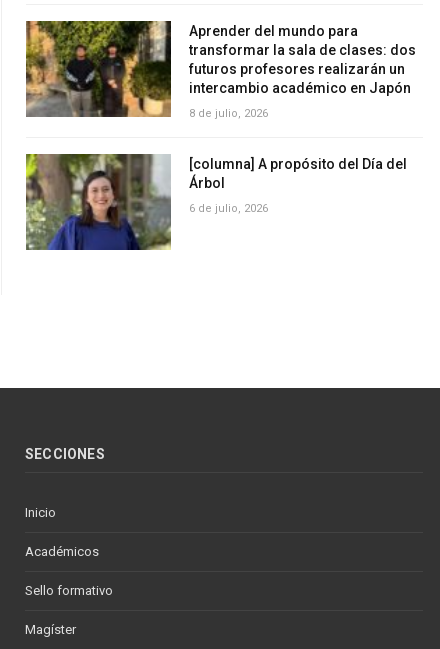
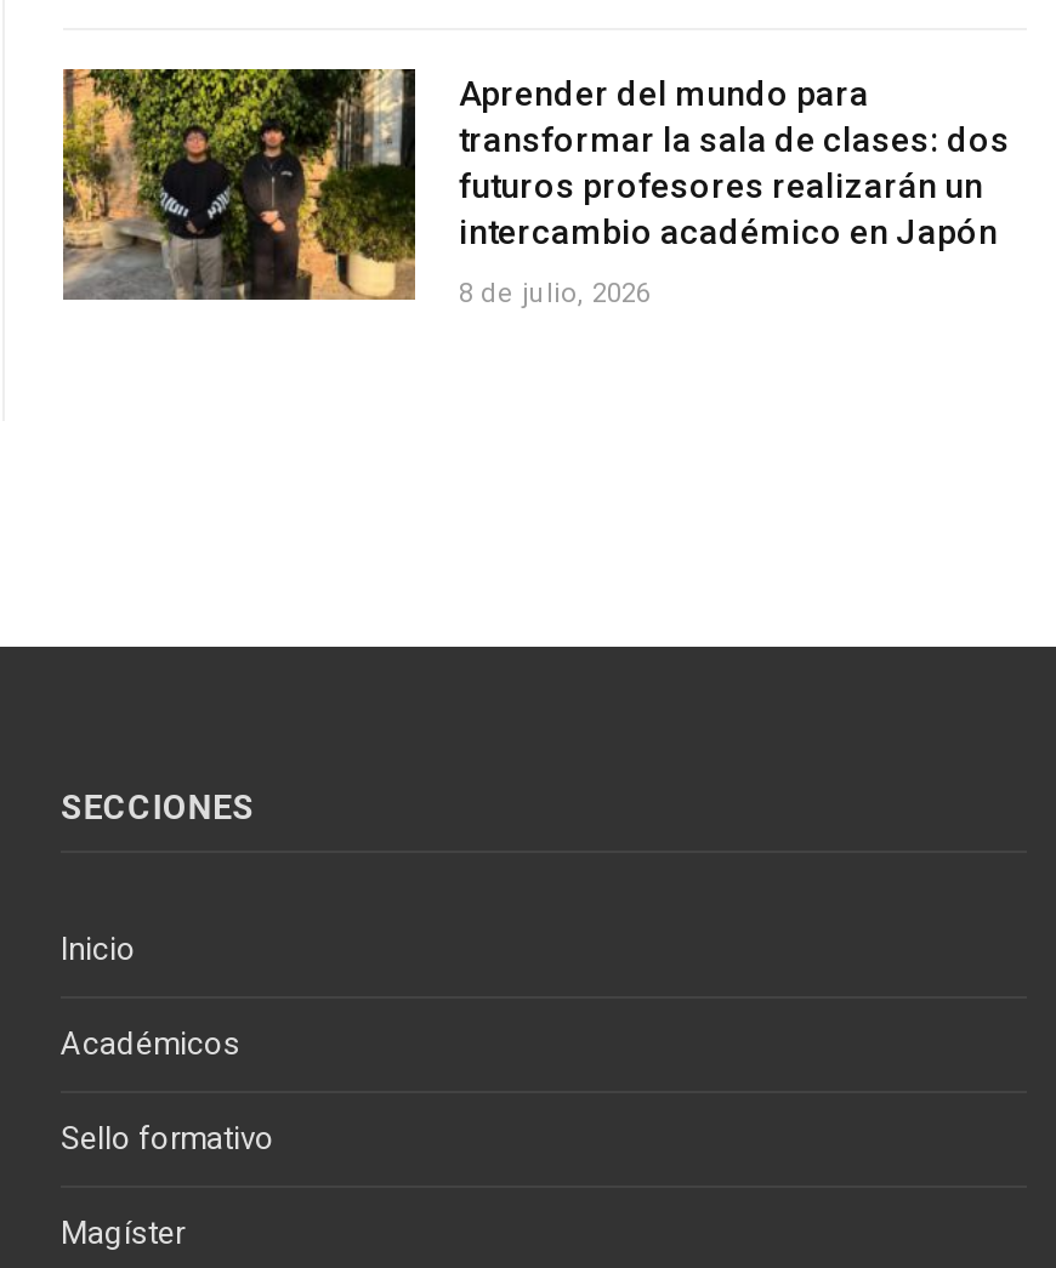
- [image]
- [columna] A propósito del Día del
- Árbol
- 6 de julio, 2026
